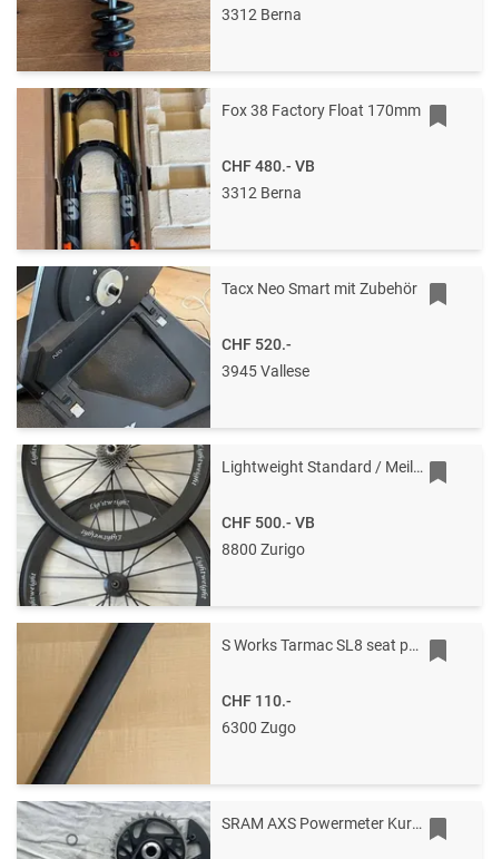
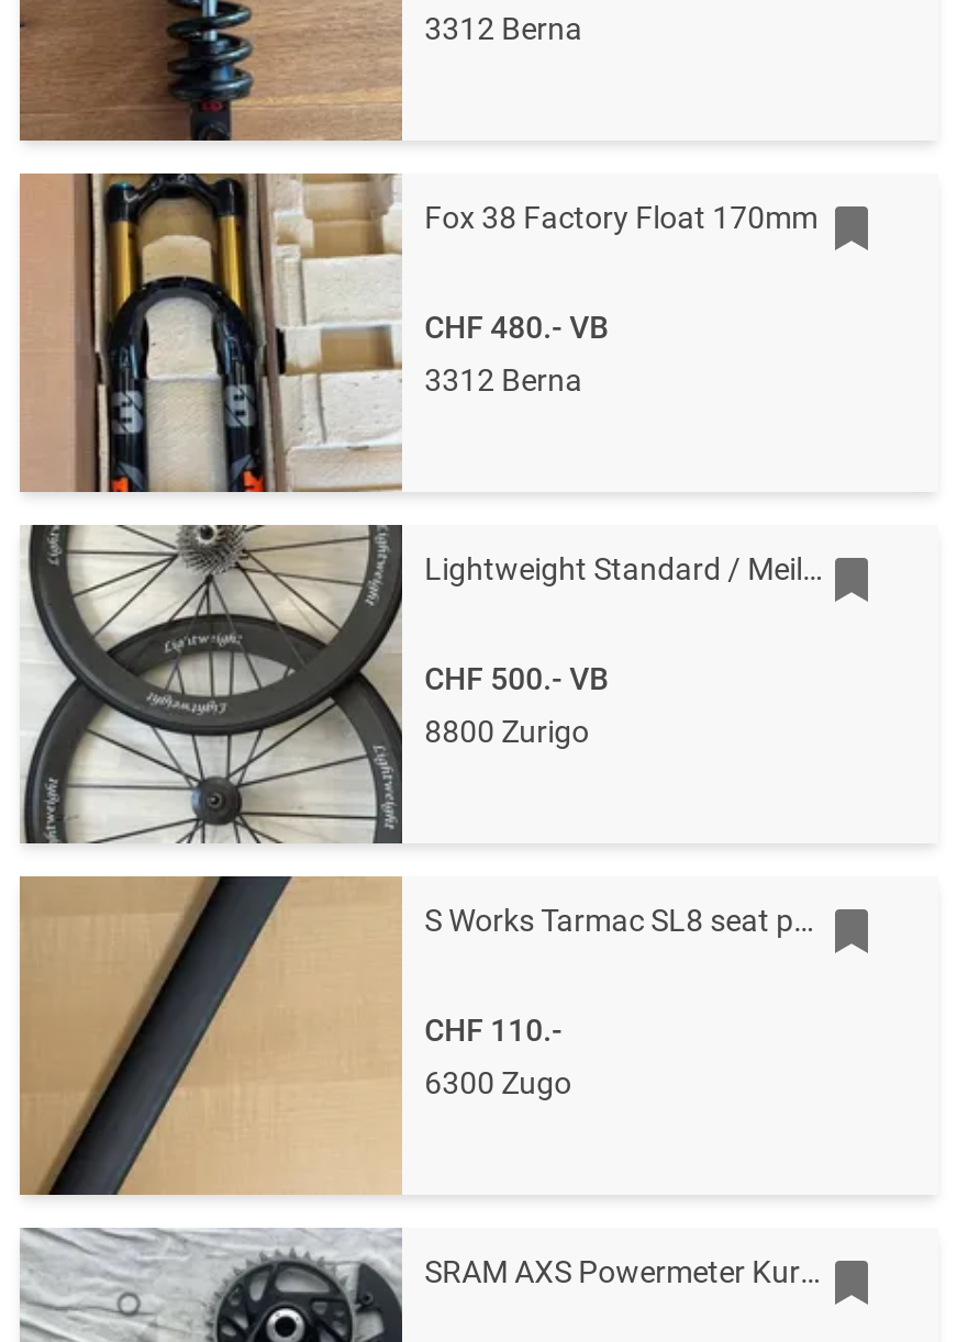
- [image]
- Tacx Neo Smart mit Zubehör
- CHF 520.-
- 3945 Vallese
